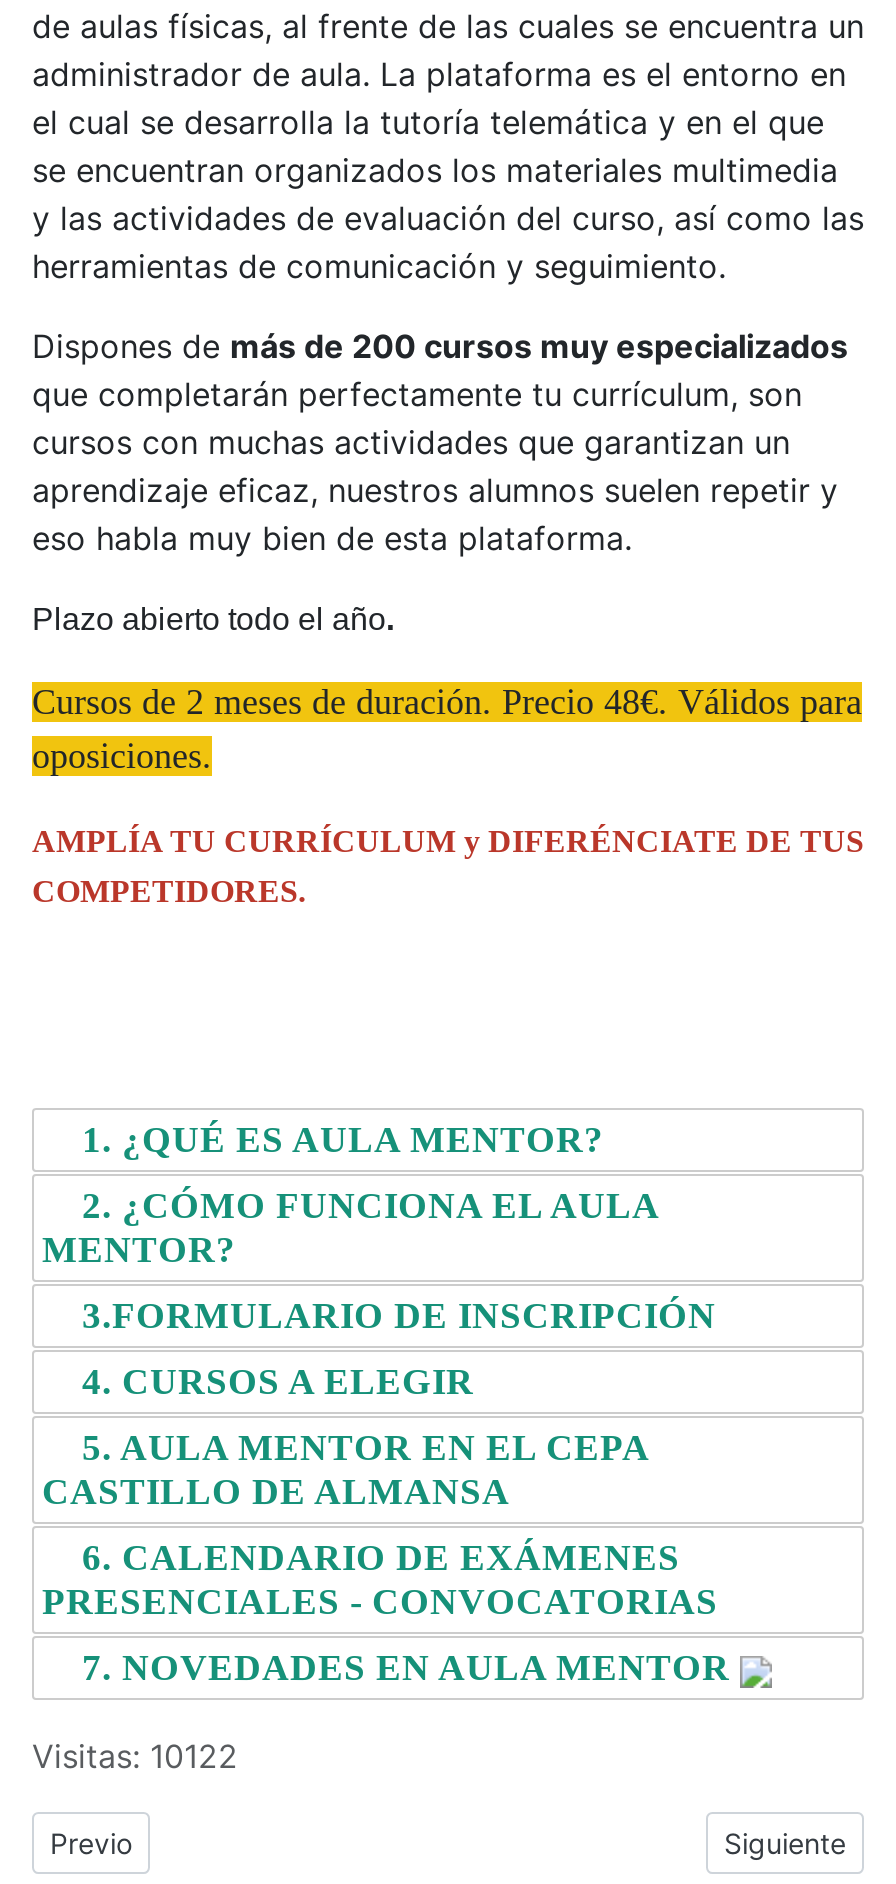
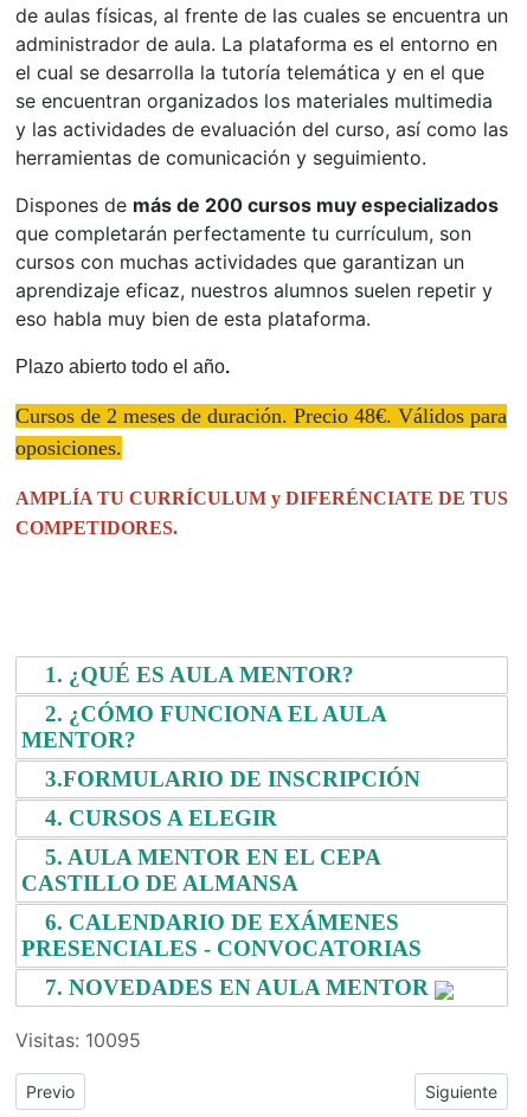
- Visitas: 10122
+ Visitas: 10095
